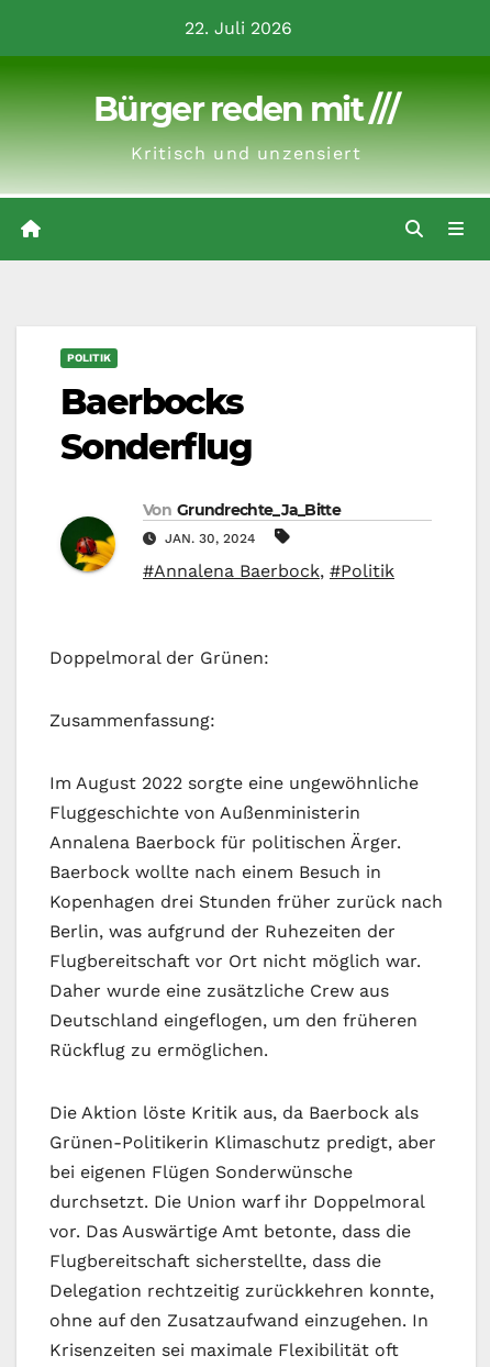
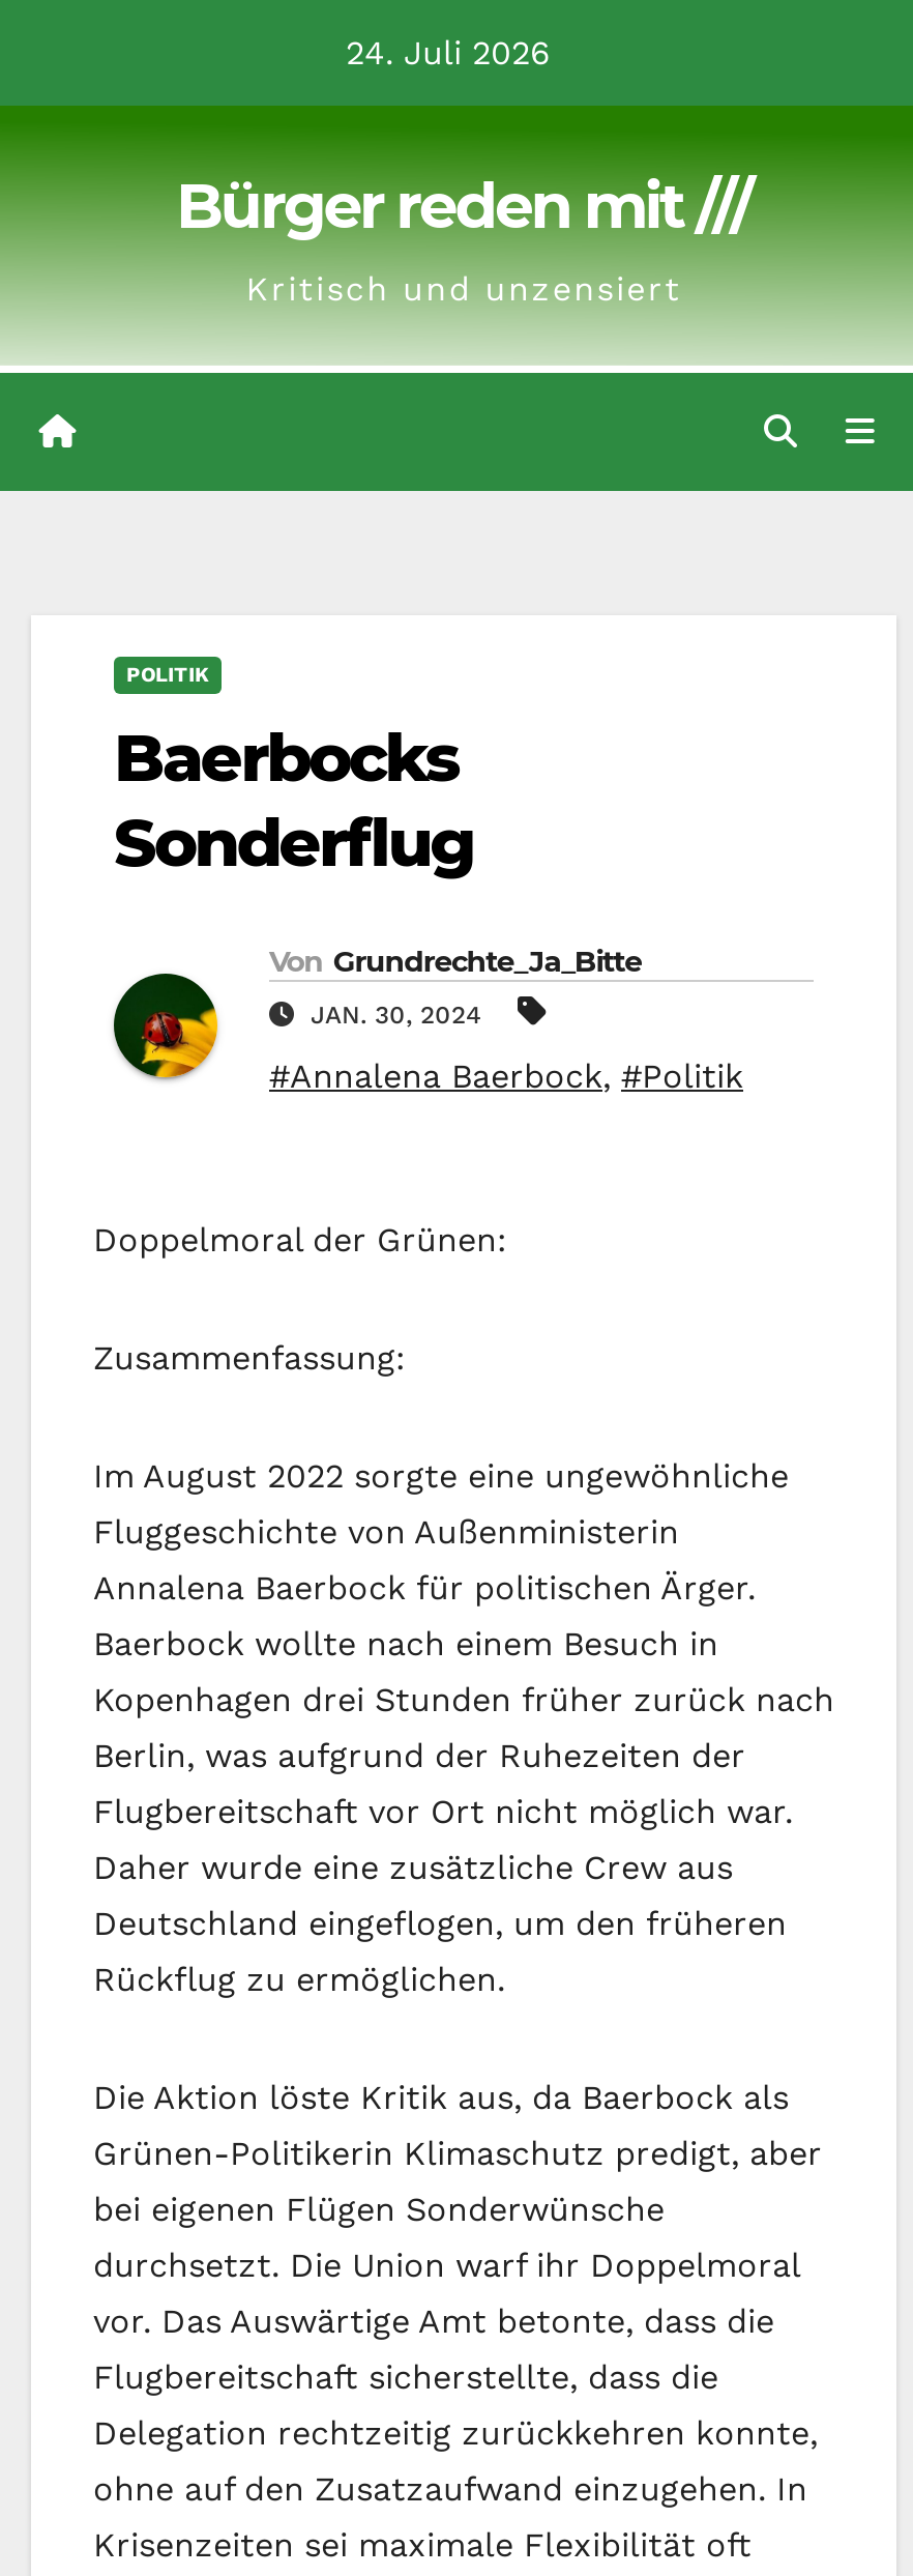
- 22. Juli 2026
+ 24. Juli 2026
